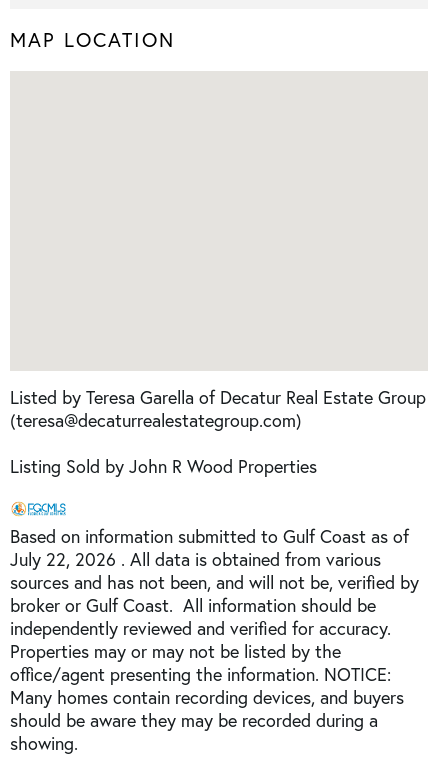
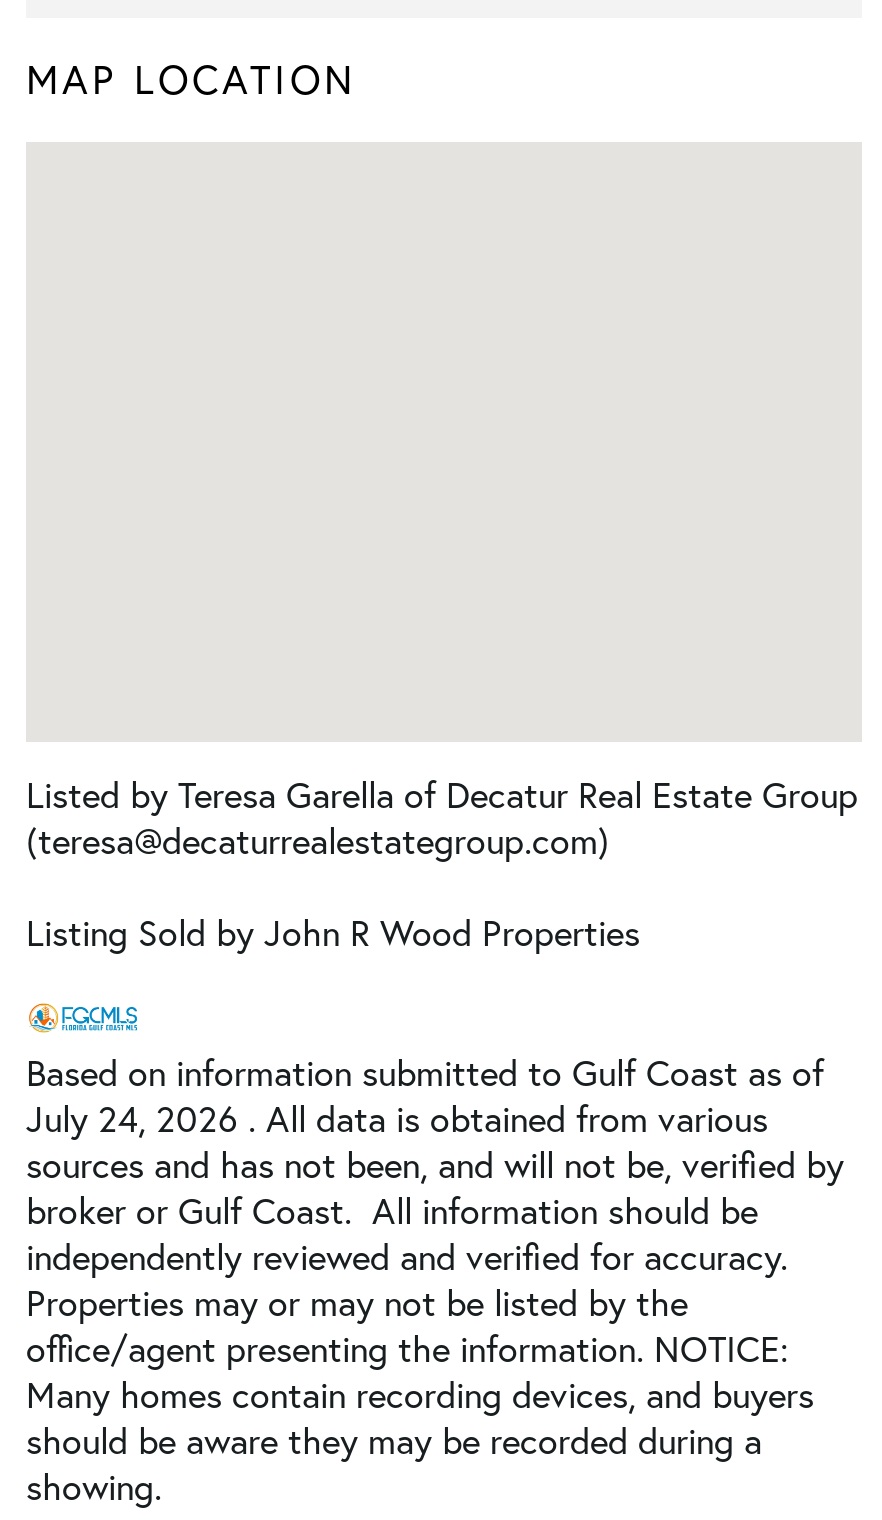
- July 22, 2026 . All data is obtained from various
+ July 24, 2026 . All data is obtained from various
